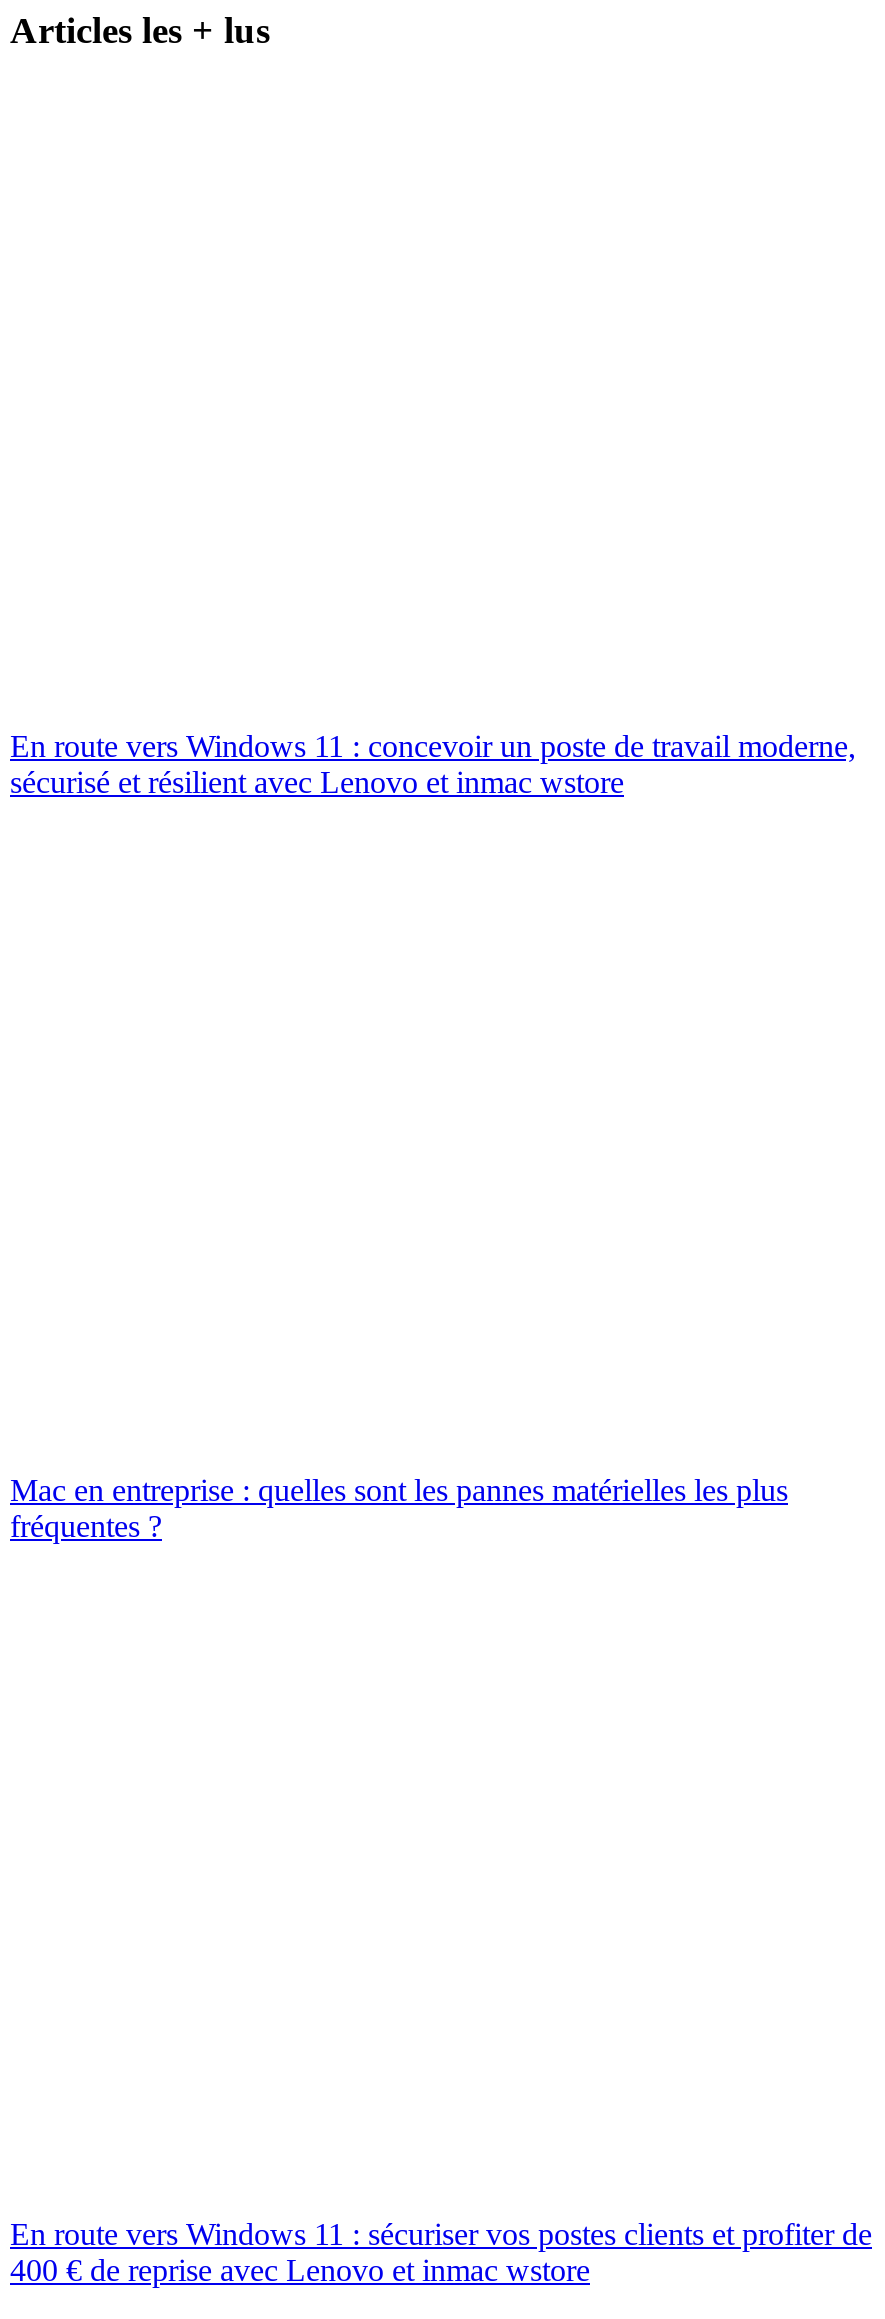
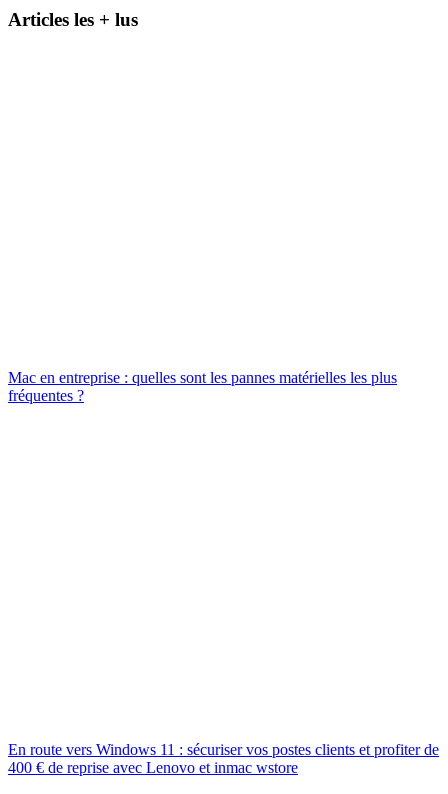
- En route vers Windows 11 : concevoir un poste de travail moderne,
- sécurisé et résilient avec Lenovo et inmac wstore
